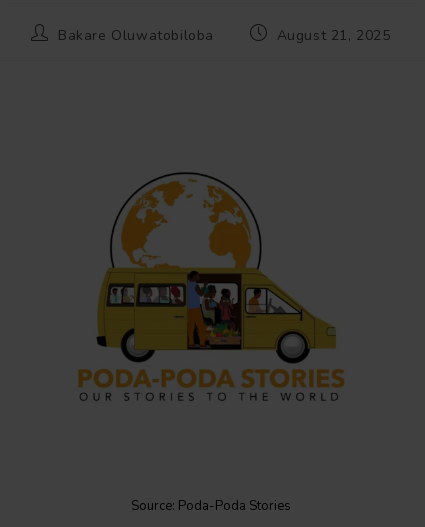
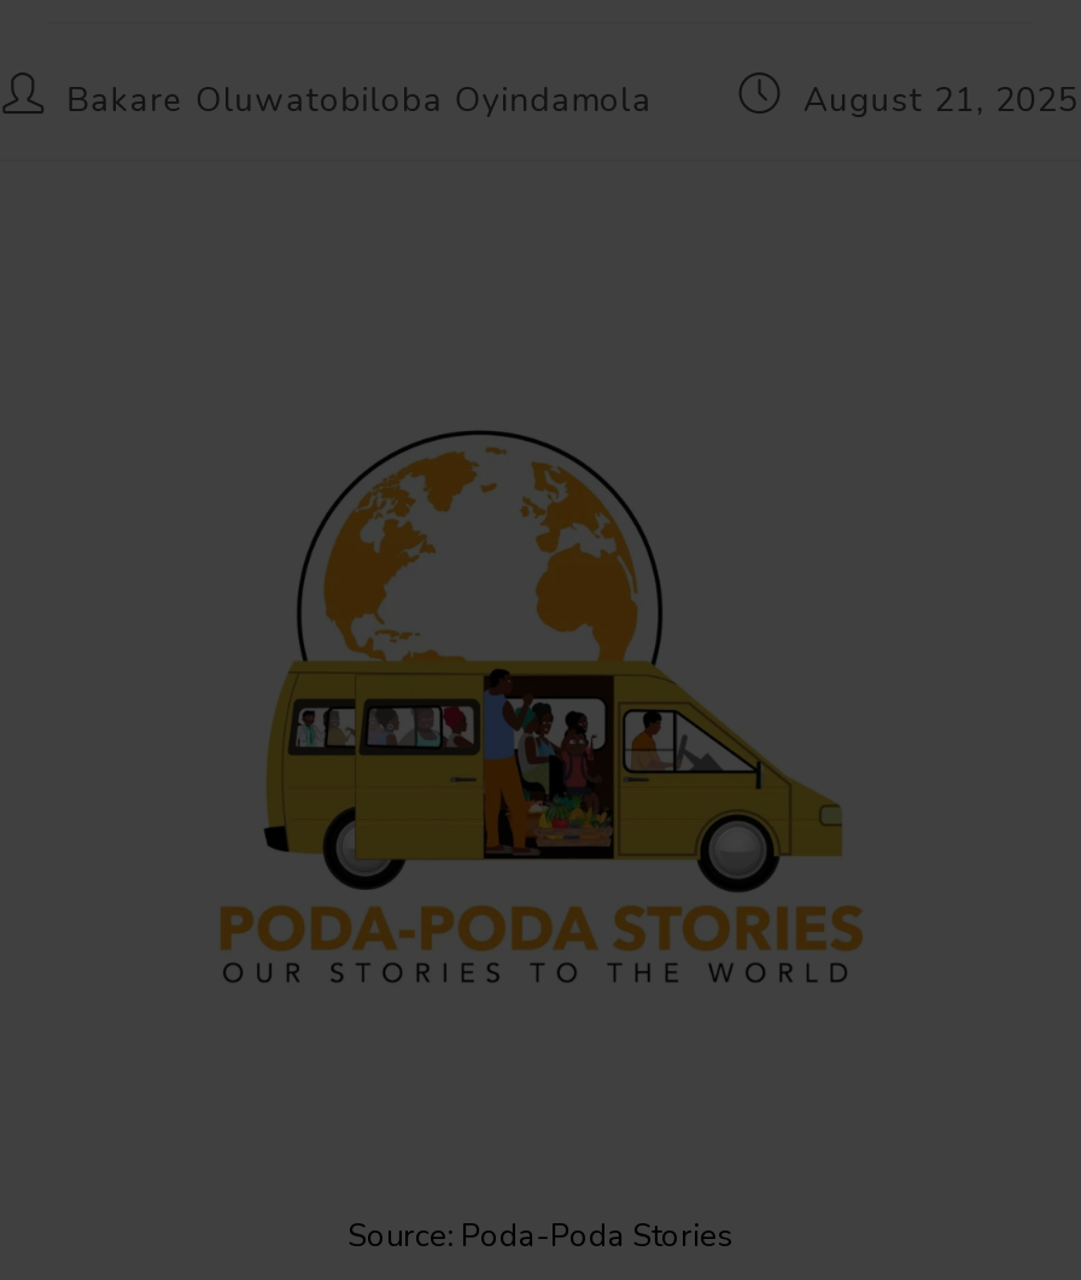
- Bakare Oluwatobiloba
+ Bakare Oluwatobiloba Oyindamola
